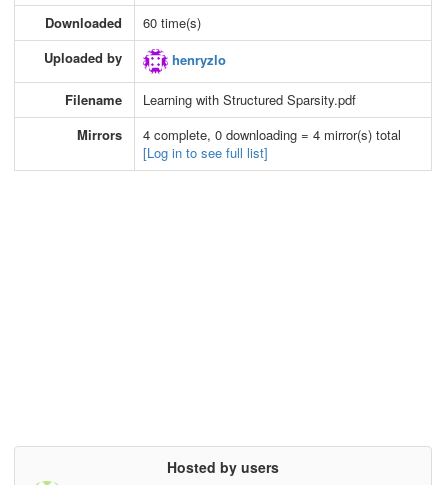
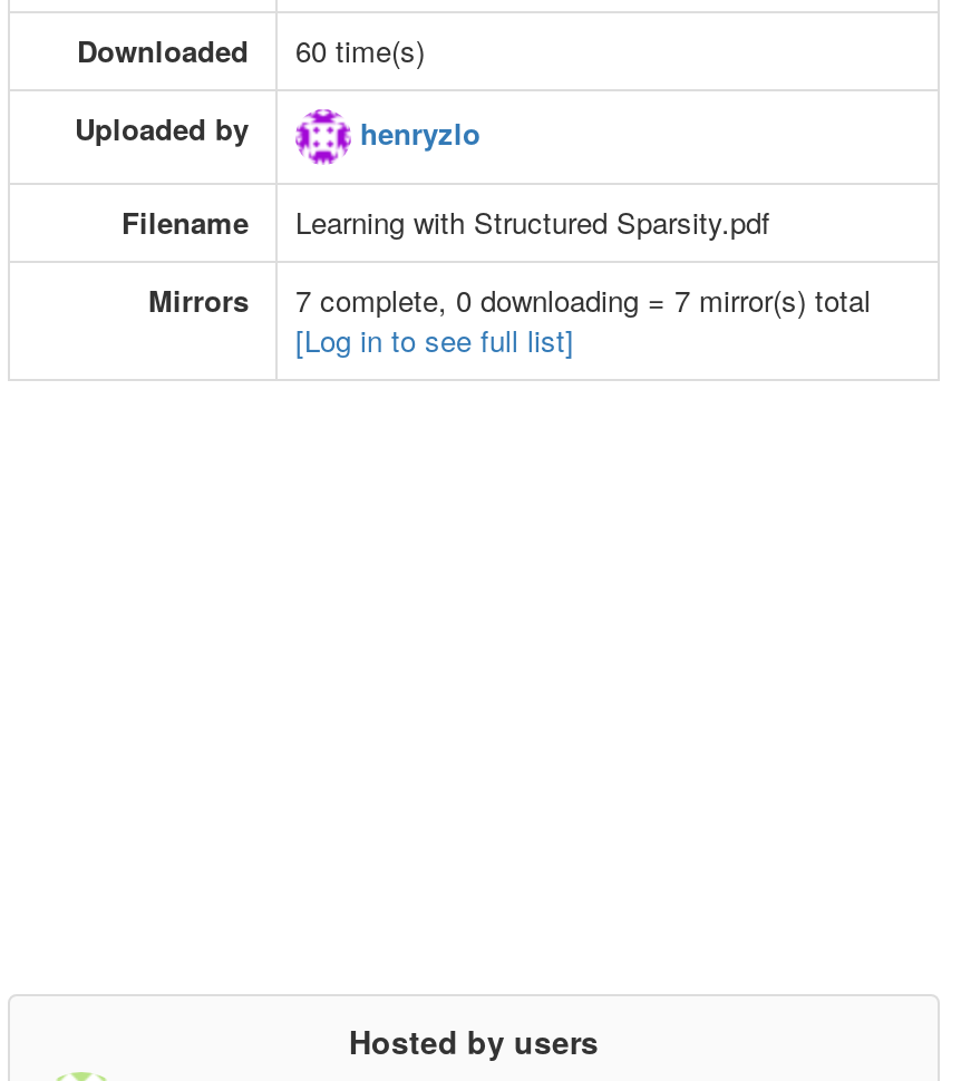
- 4 complete, 0 downloading = 4 mirror(s) total
+ 7 complete, 0 downloading = 7 mirror(s) total
